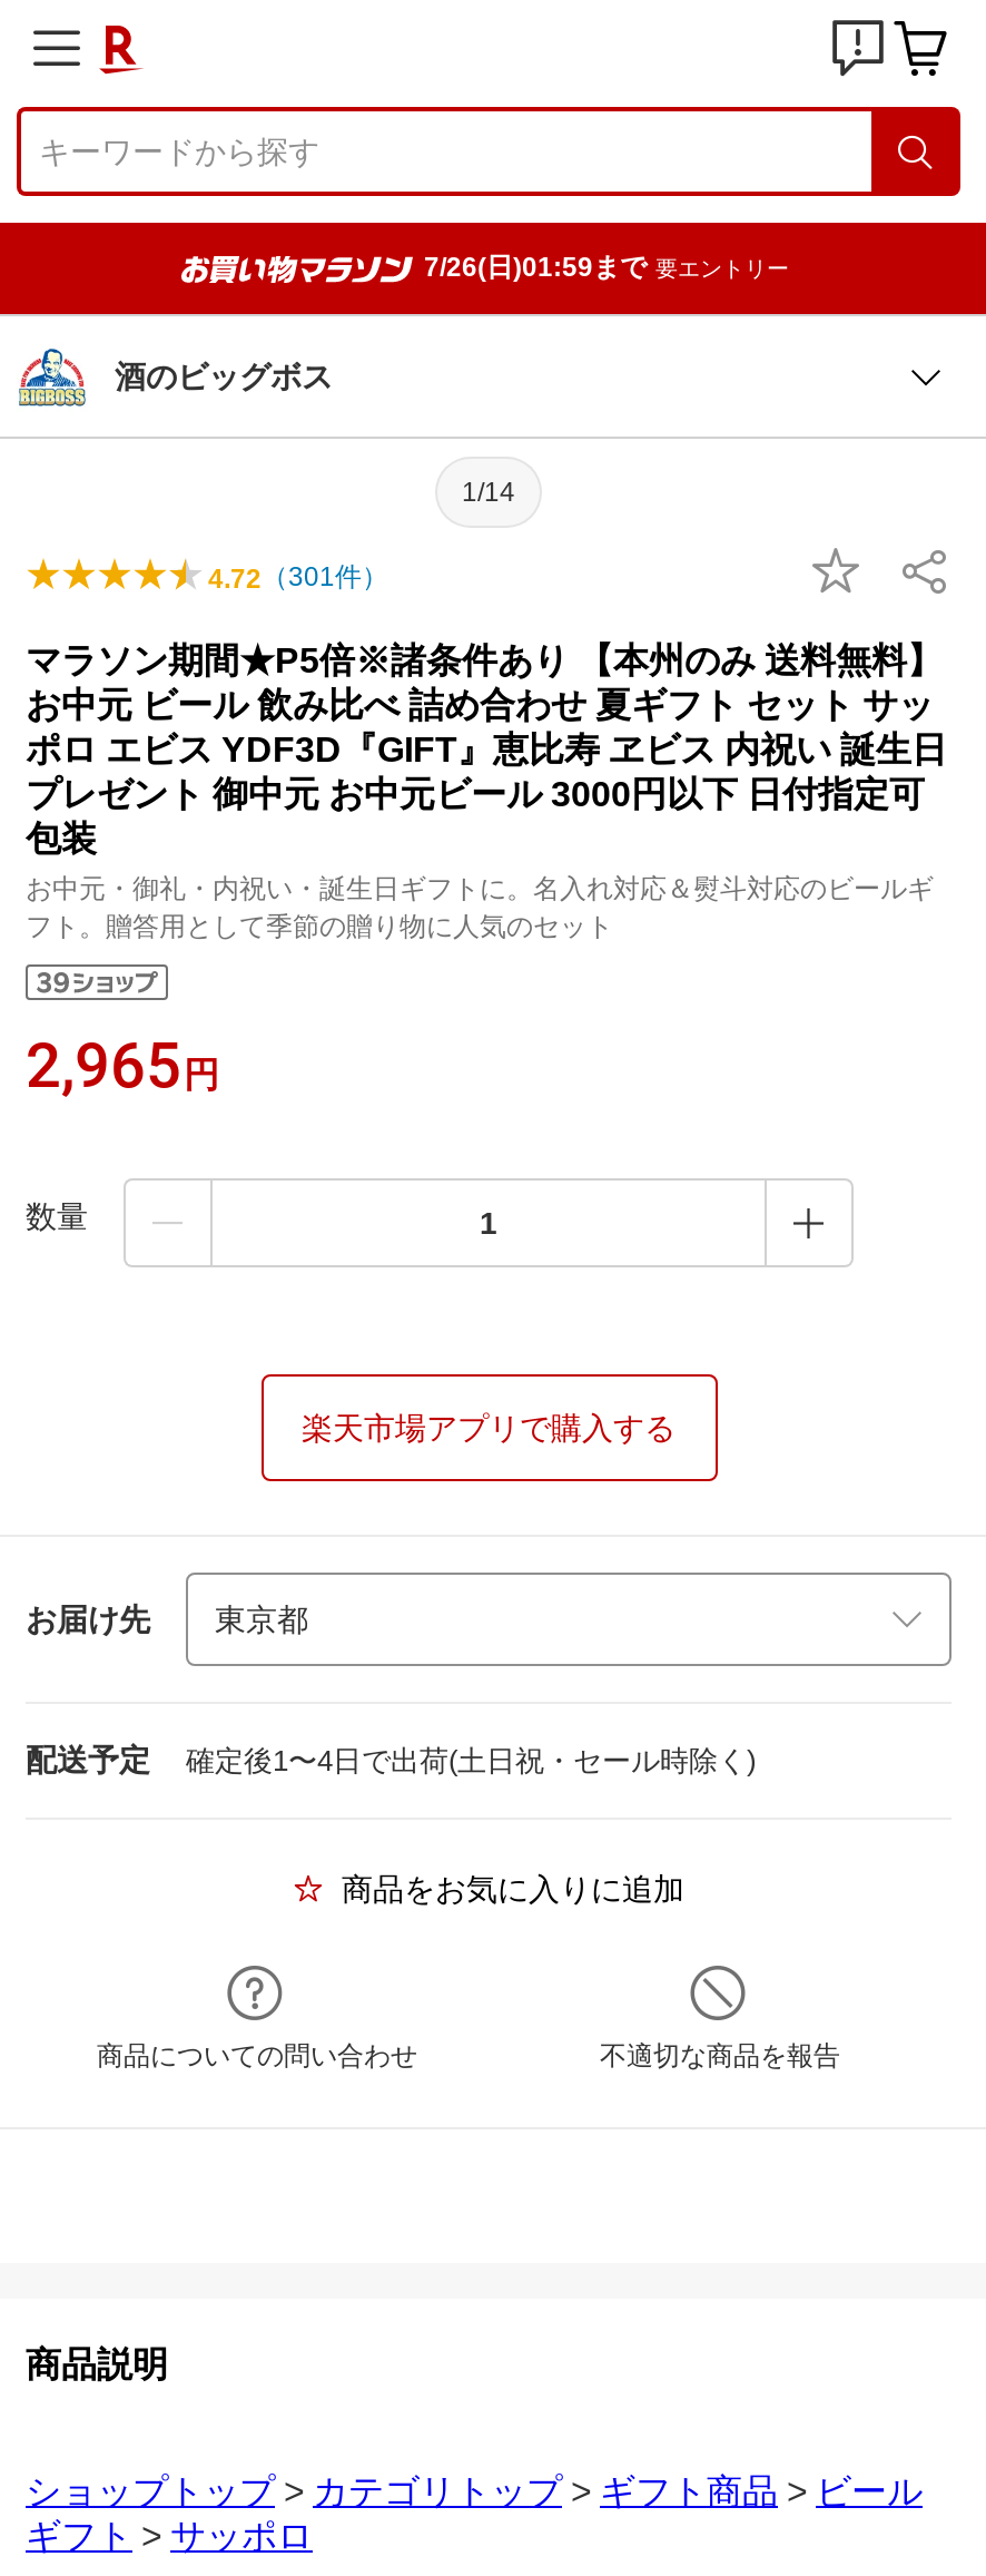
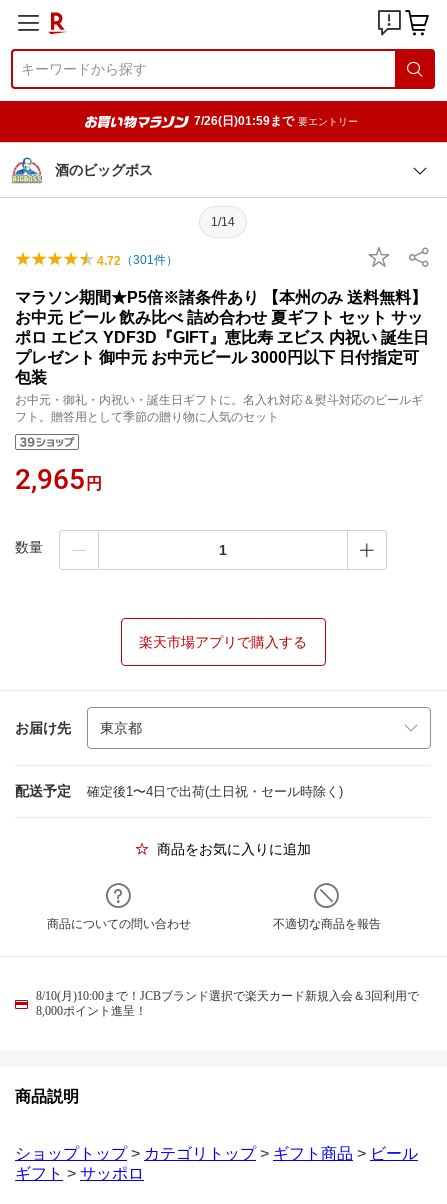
+ 8/10(月)10:00まで！JCBブランド選択で楽天カード新規入会＆3回利用で
+ 8,000ポイント進呈！
